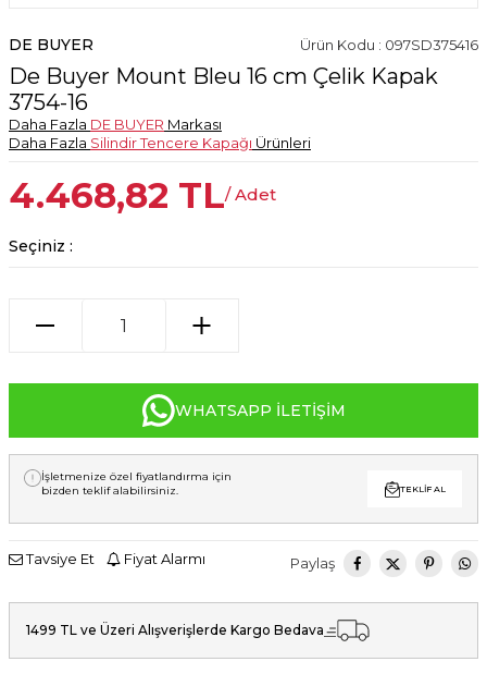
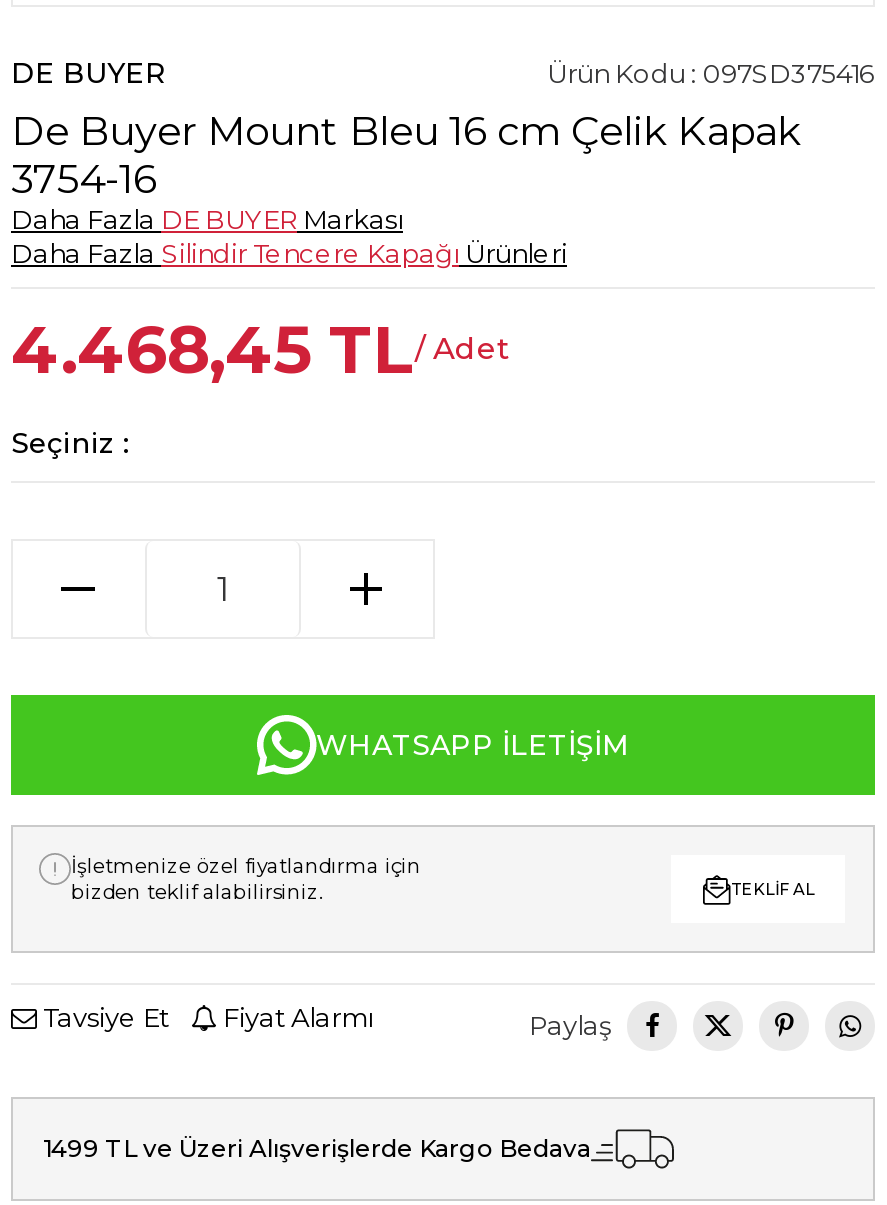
- 4.468,82 TL/ Adet
+ 4.468,45 TL/ Adet
